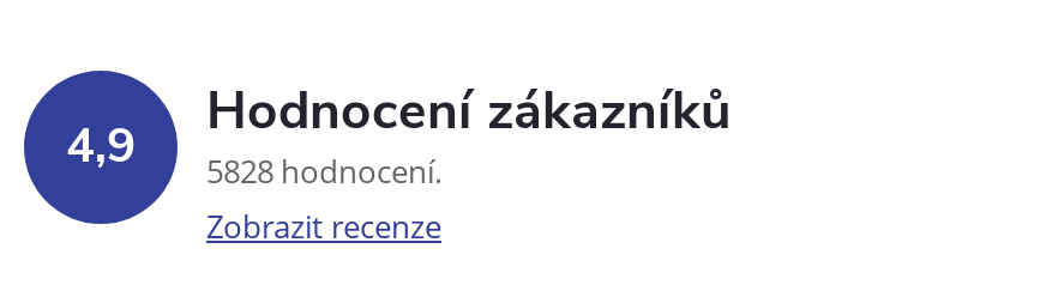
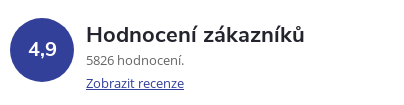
- 4,9 5828 hodnocení Hodnocení zákazníků
+ 4,9 5826 hodnocení Hodnocení zákazníků
